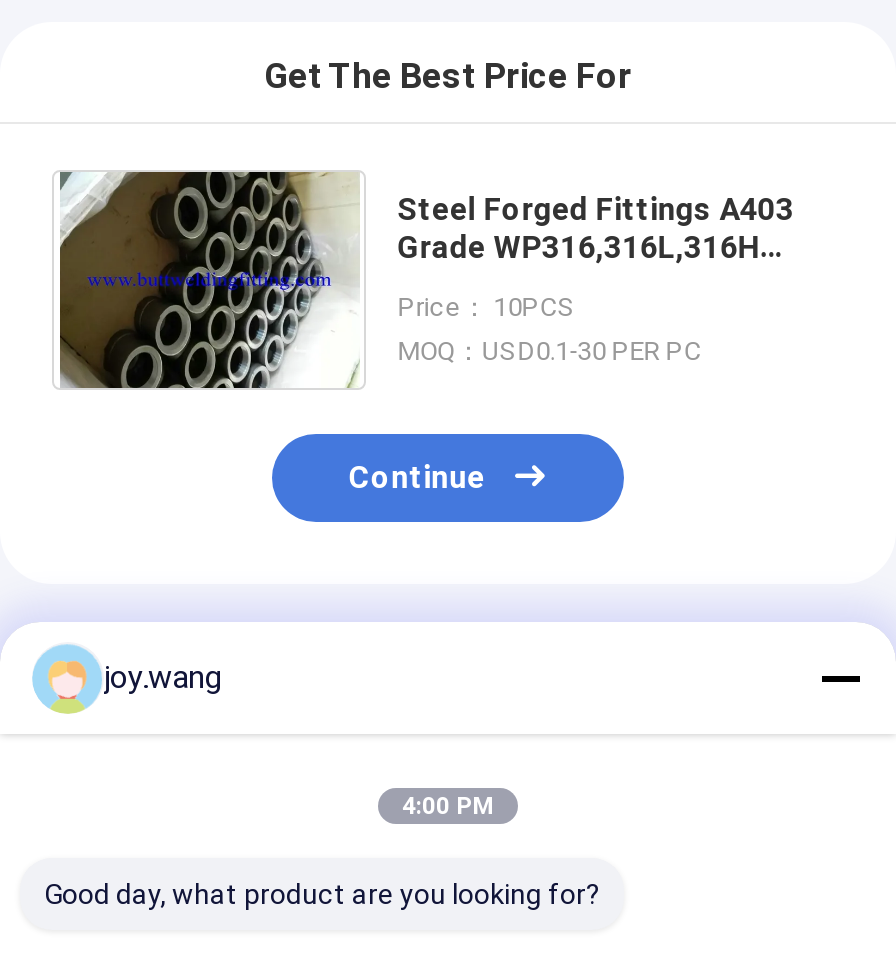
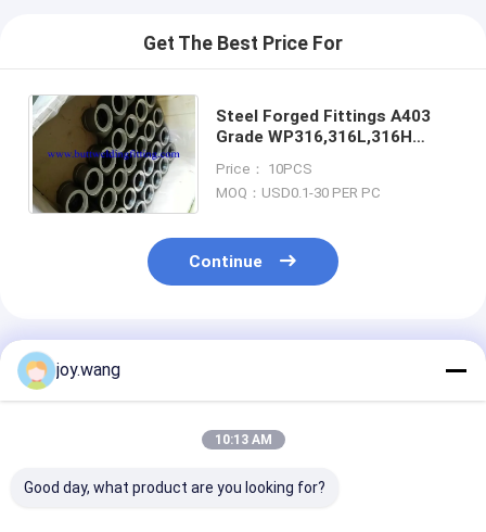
- 4:00 PM
+ 10:13 AM
